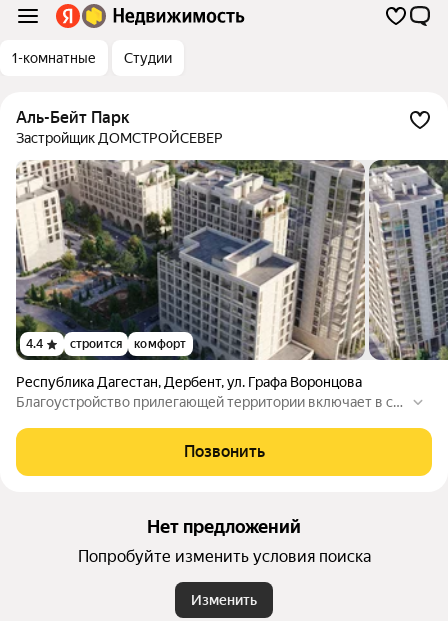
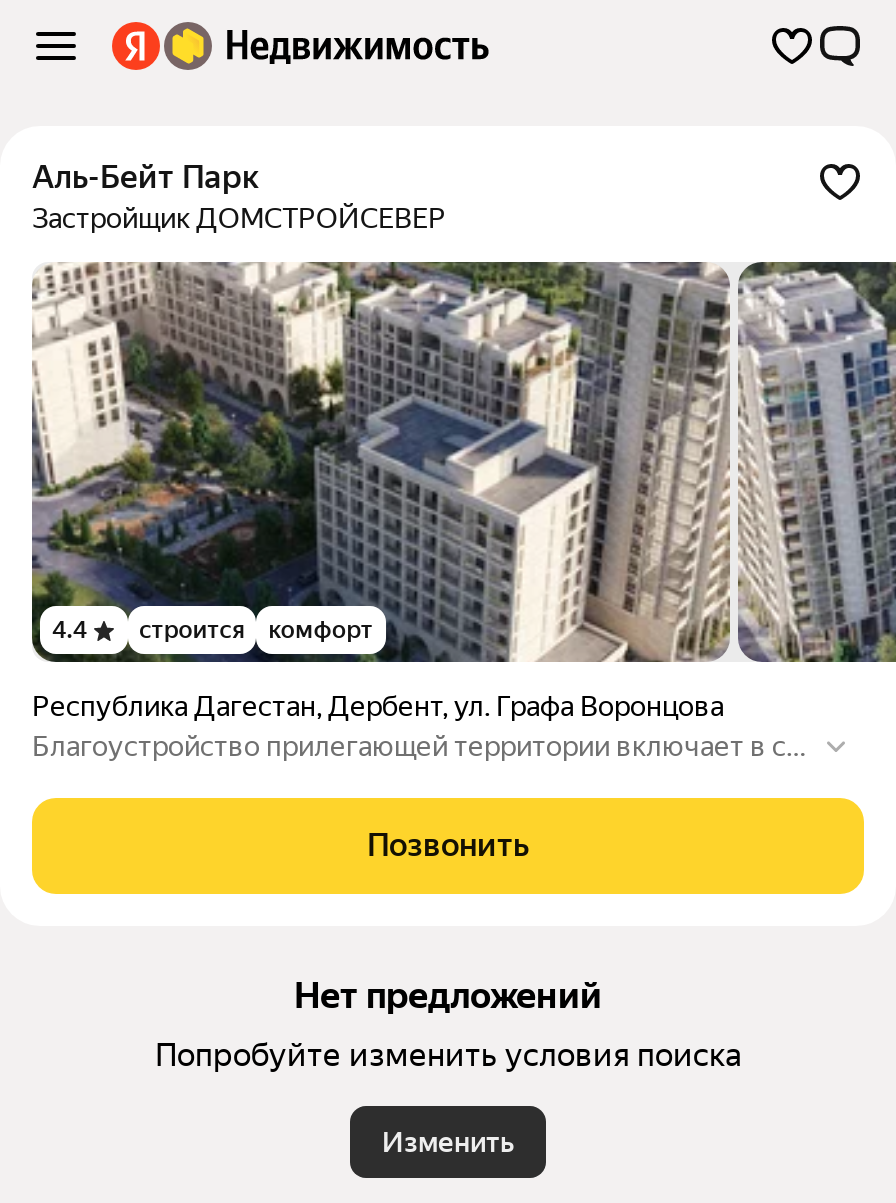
- 1-комнатные
- Студии
